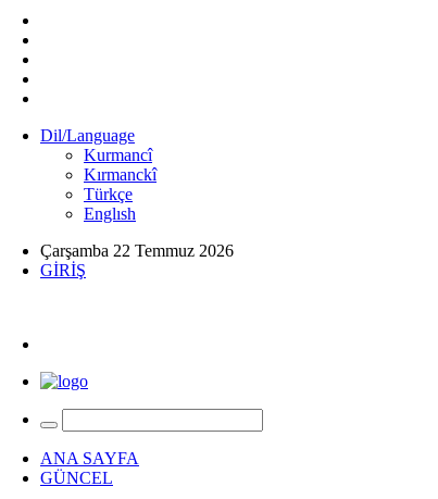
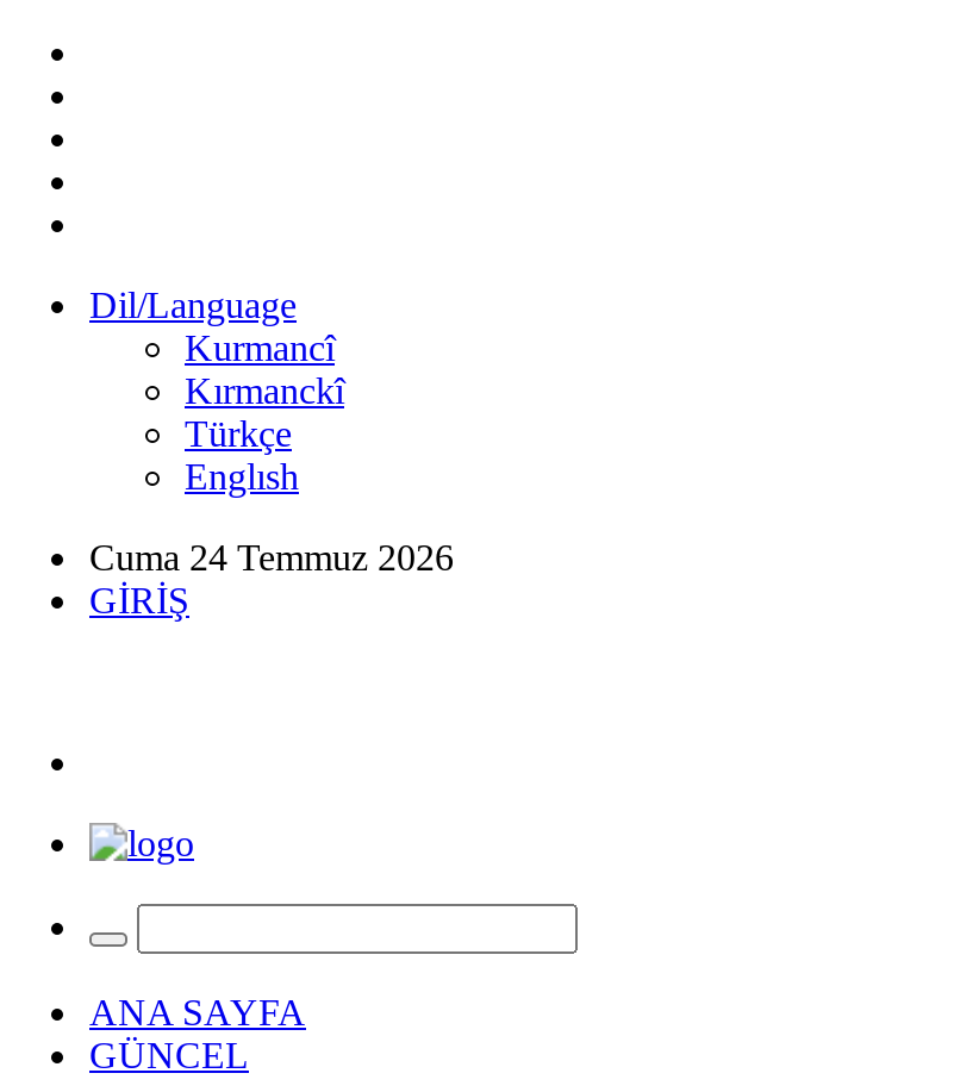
- Çarşamba 22 Temmuz 2026
+ Cuma 24 Temmuz 2026
